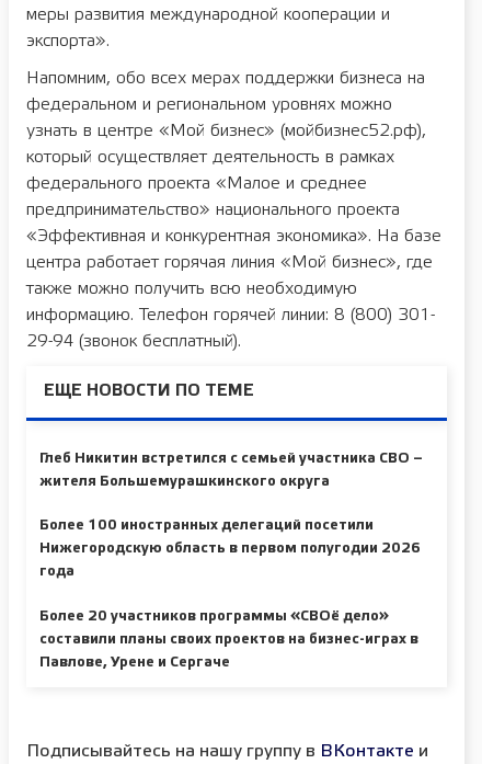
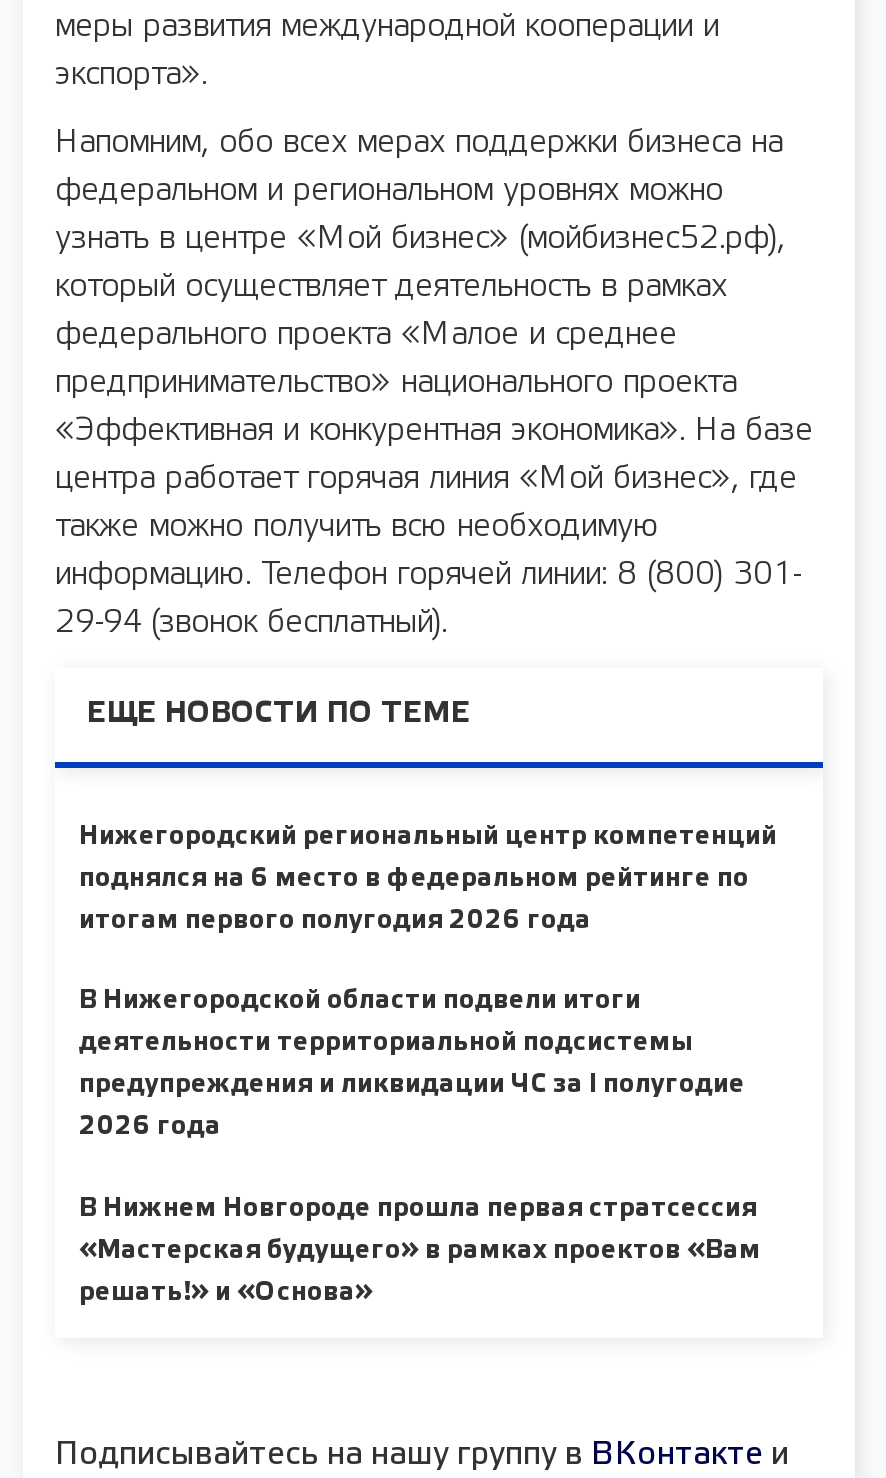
- Глеб Никитин встретился с семьей участника СВО –
- жителя Большемурашкинского округа
+ Нижегородский региональный центр компетенций
+ поднялся на 6 место в федеральном рейтинге по
+ итогам первого полугодия 2026 года

- Более 100 иностранных делегаций посетили
- Нижегородскую область в первом полугодии 2026
- года
+ В Нижегородской области подвели итоги
+ деятельности территориальной подсистемы
+ предупреждения и ликвидации ЧС за I полугодие
+ 2026 года

- Более 20 участников программы «СВОё дело»
- составили планы своих проектов на бизнес-играх в
- Павлове, Урене и Сергаче
+ В Нижнем Новгороде прошла первая стратсессия
+ «Мастерская будущего» в рамках проектов «Вам
+ решать!» и «Основа»
